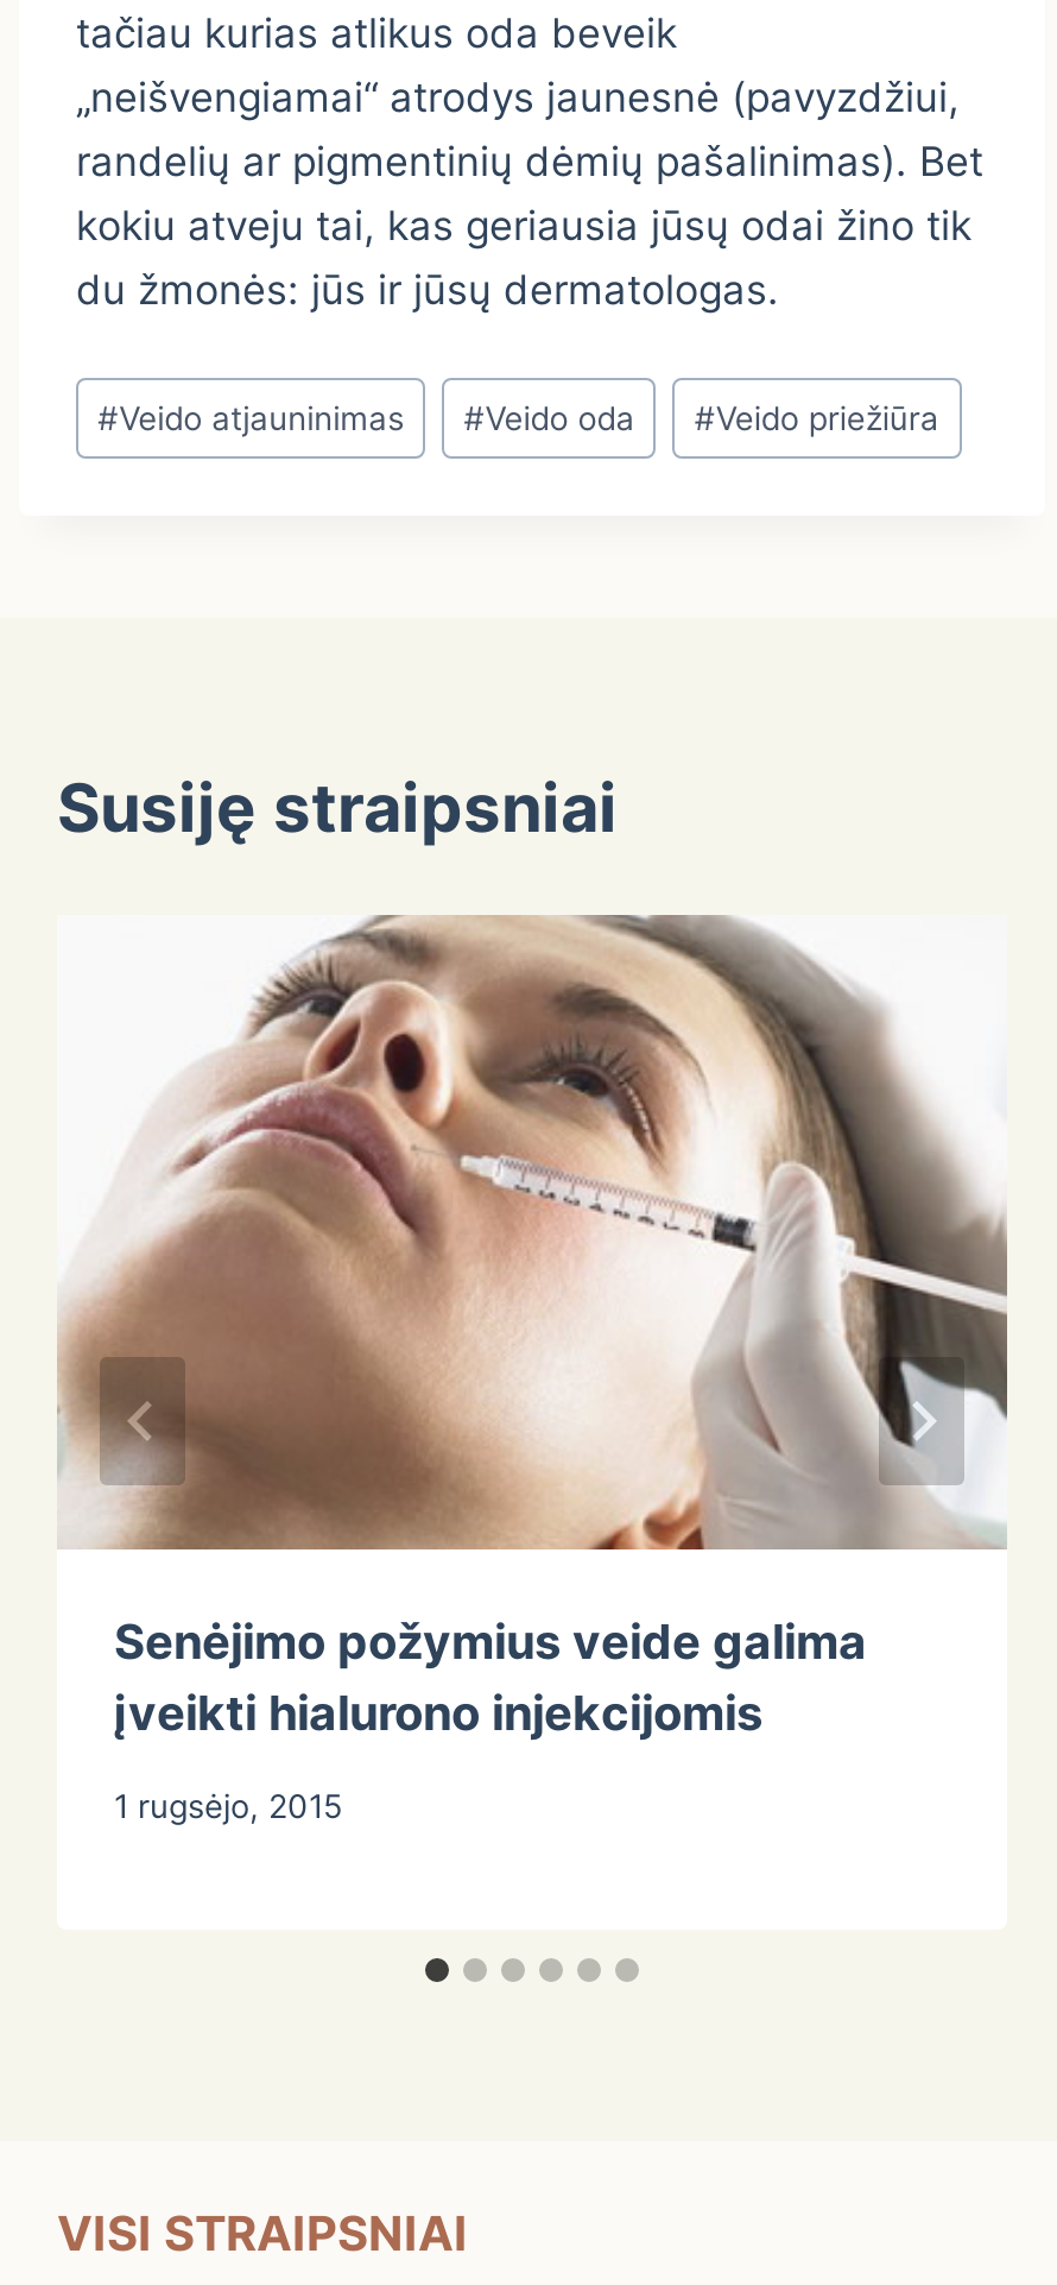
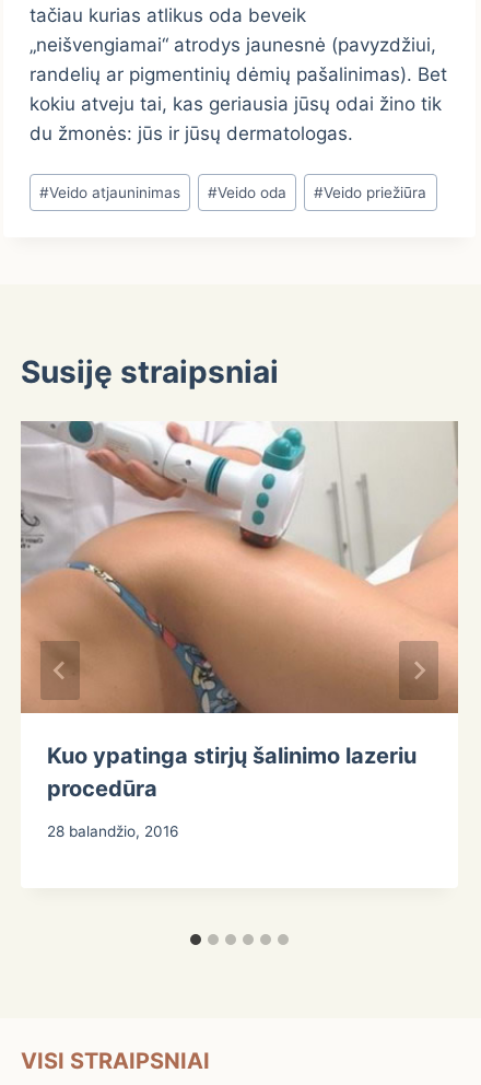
- [image]
- Senėjimo požymius veide galima
- įveikti hialurono injekcijomis
+ [image]
+ Kuo ypatinga stirjų šalinimo lazeriu
+ procedūra

- 1 rugsėjo, 2015
+ 28 balandžio, 2016
